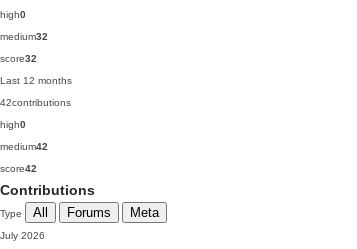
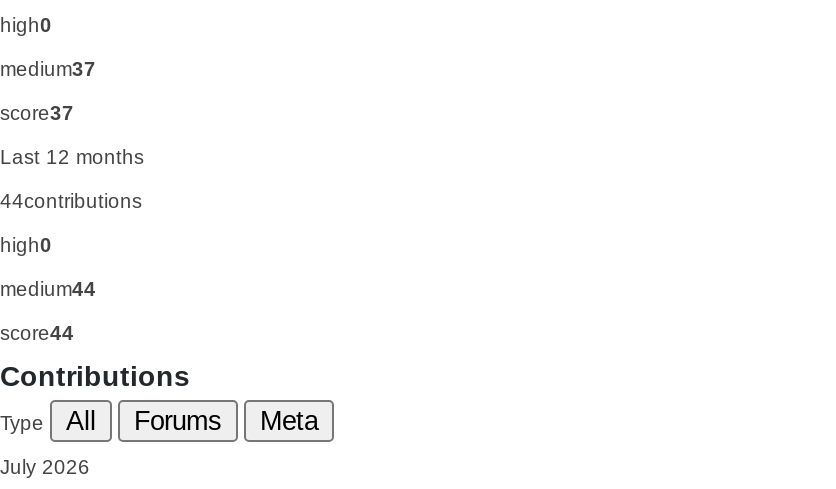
- medium32
+ medium37

- score32
+ score37

- 42contributions
+ 44contributions

- medium42
+ medium44

- score42
+ score44
